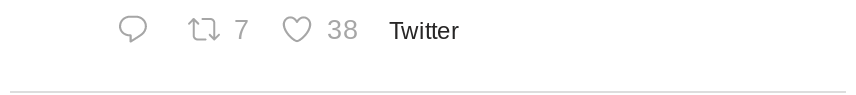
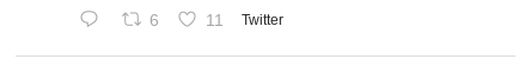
- 7
- 38
+ 6
+ 11
